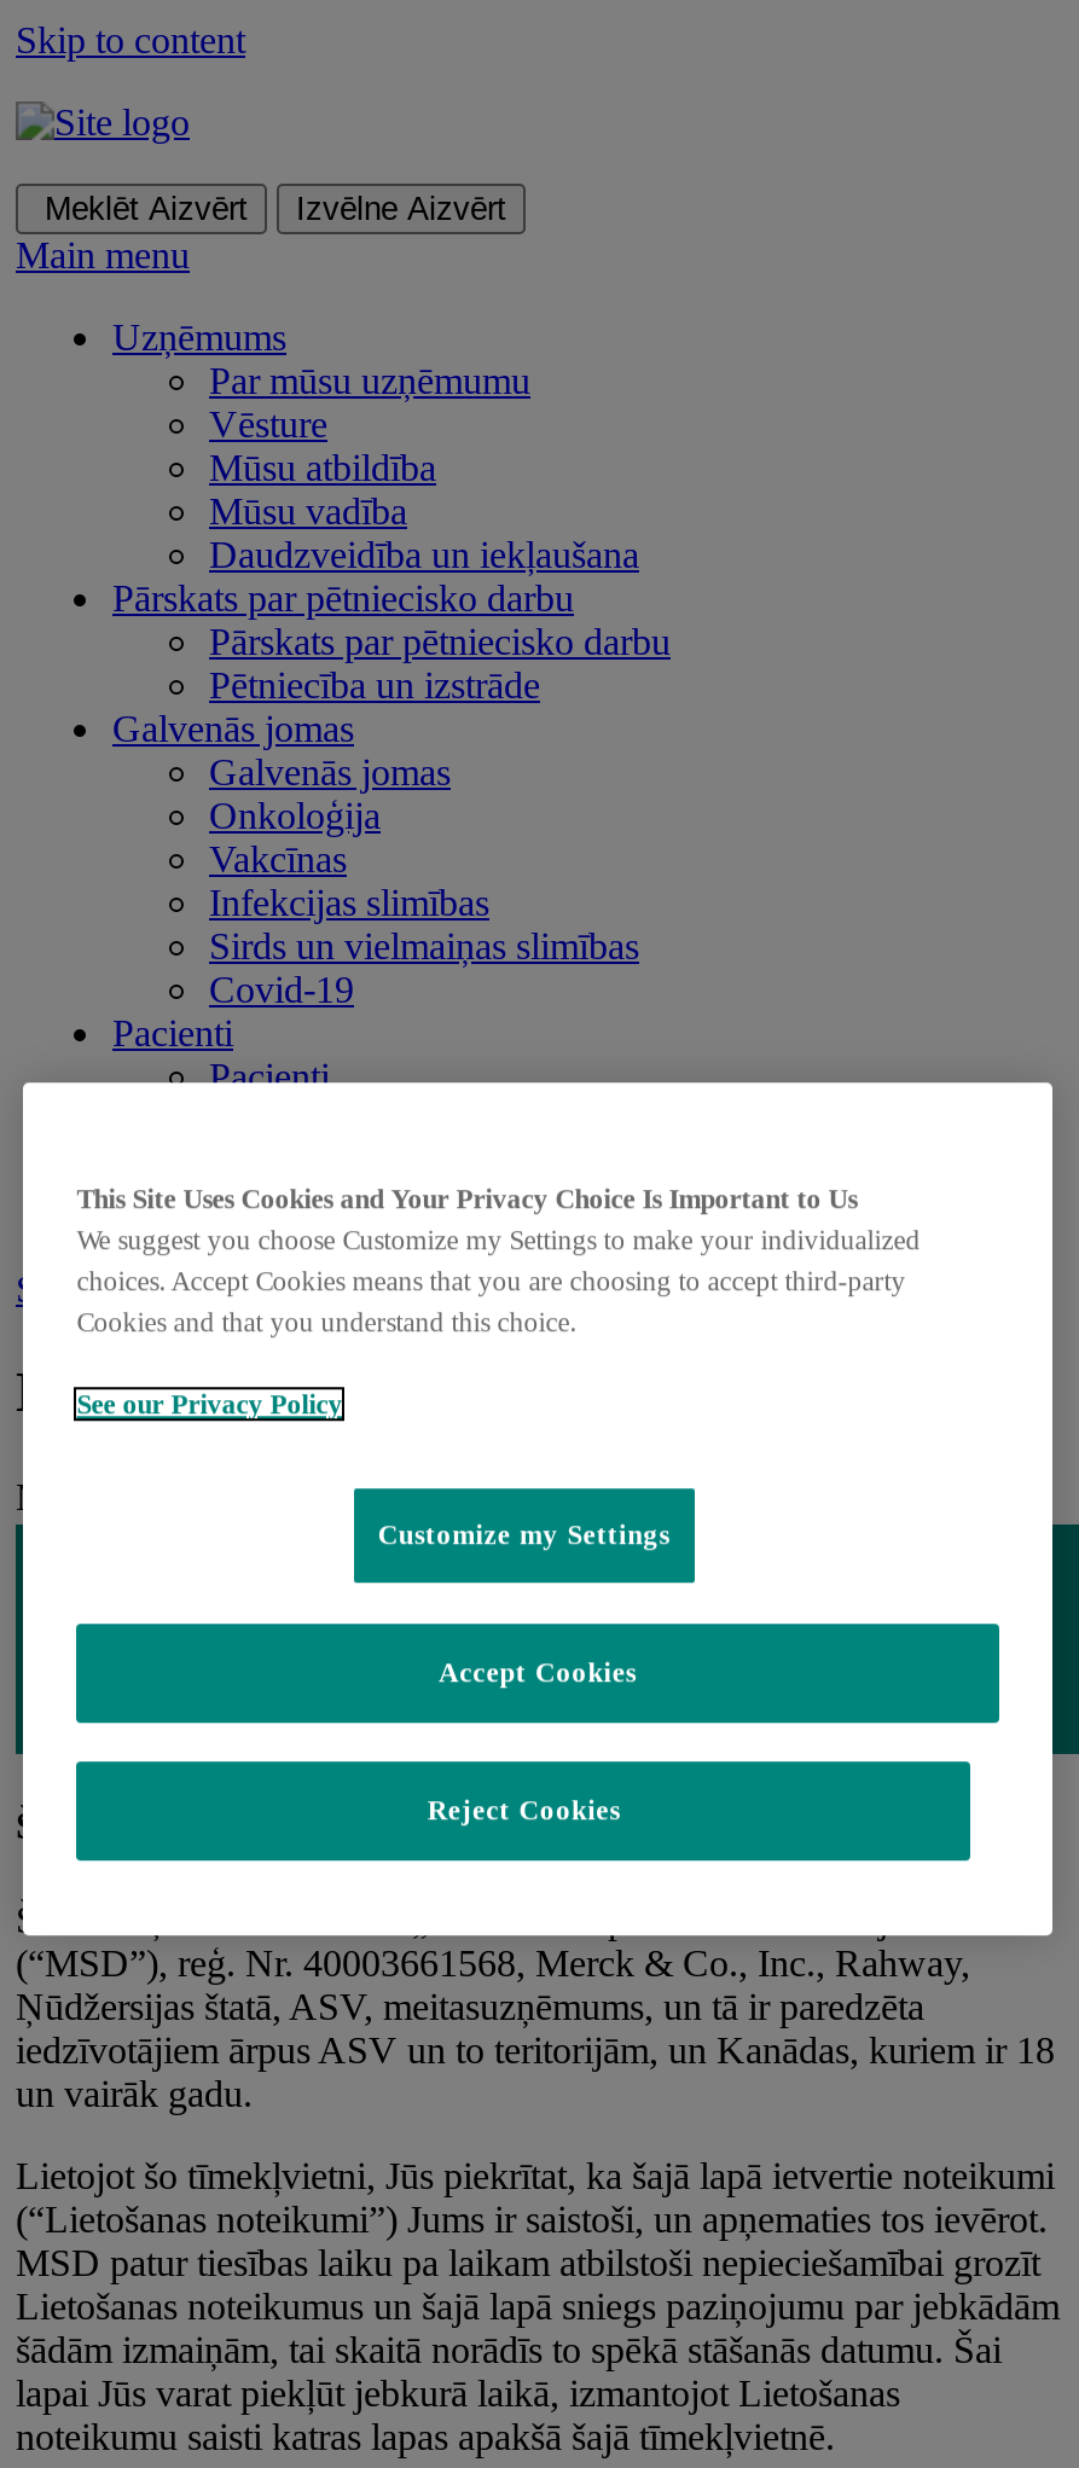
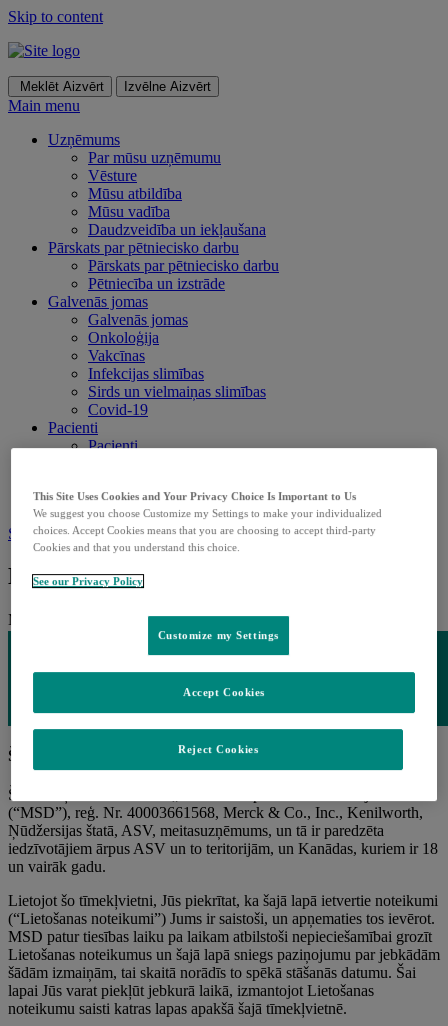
- (“MSD”), reģ. Nr. 40003661568, Merck & Co., Inc., Rahway,
+ (“MSD”), reģ. Nr. 40003661568, Merck & Co., Inc., Kenilworth,
